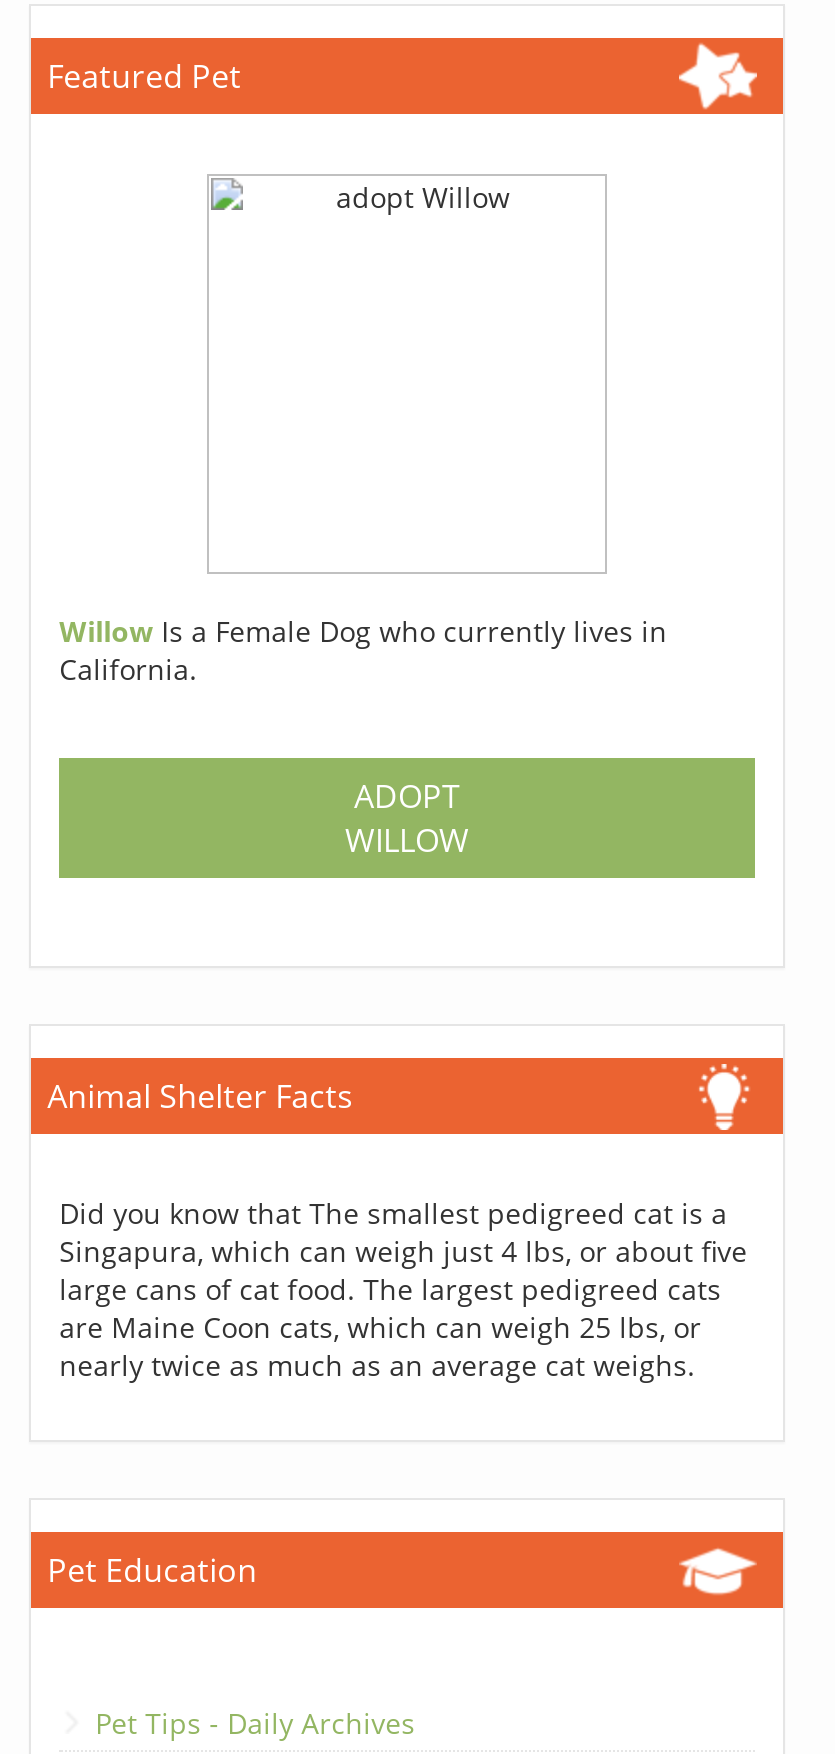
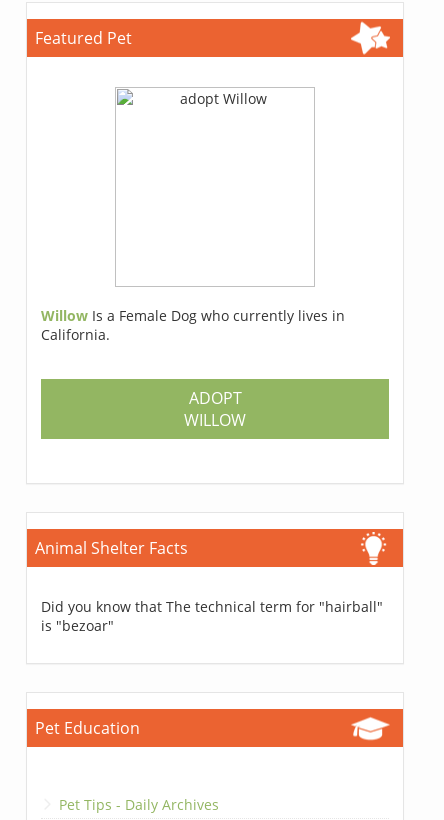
- Did you know that The smallest pedigreed cat is a
- Singapura, which can weigh just 4 lbs, or about five
- large cans of cat food. The largest pedigreed cats
- are Maine Coon cats, which can weigh 25 lbs, or
- nearly twice as much as an average cat weighs.
+ Did you know that The technical term for "hairball"
+ is "bezoar"
